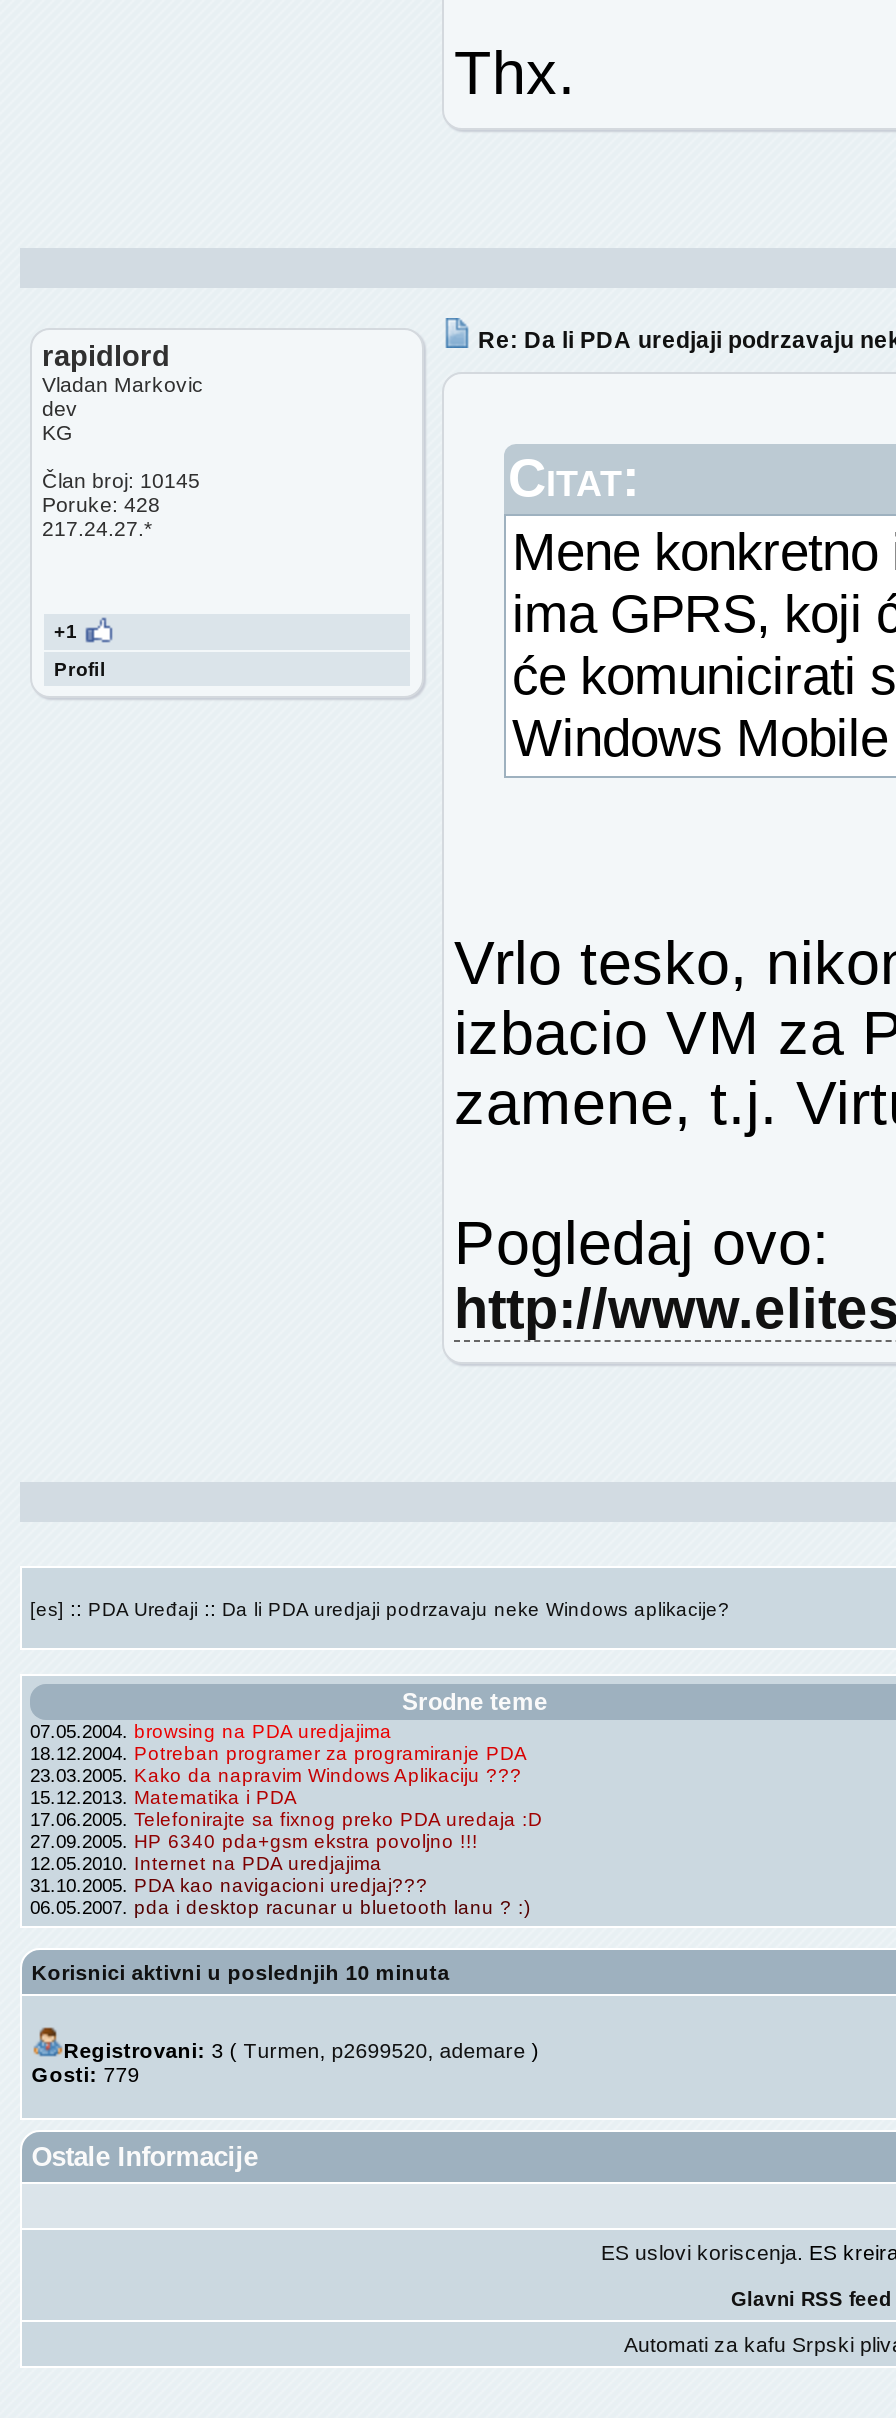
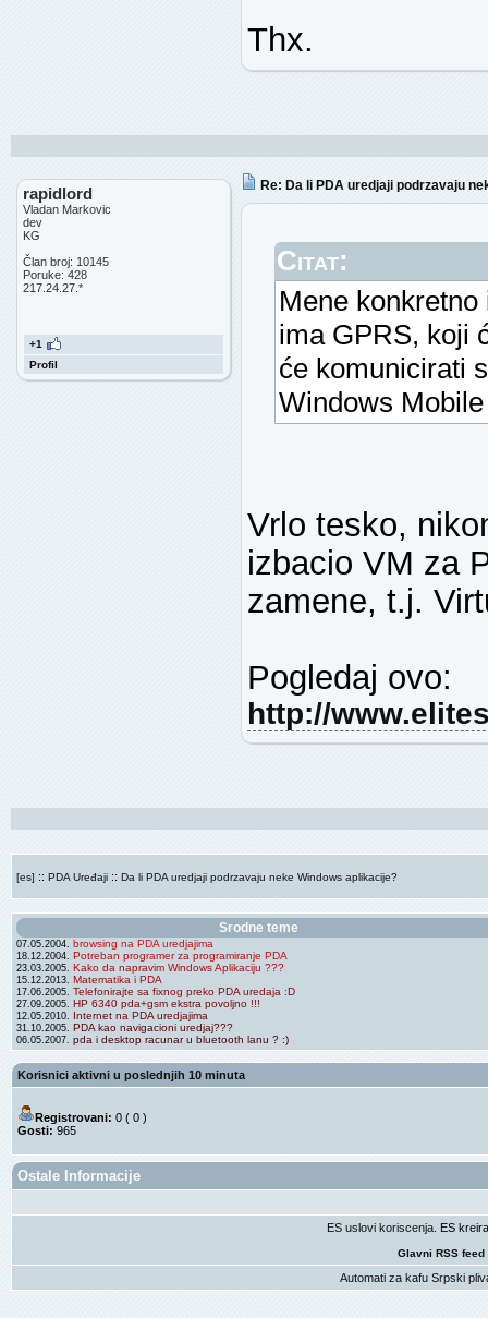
- Registrovani: 3 (Turmen, p2699520, ademare)
+ Registrovani: 0 ( 0 )

- Gosti:779
+ Gosti:965
